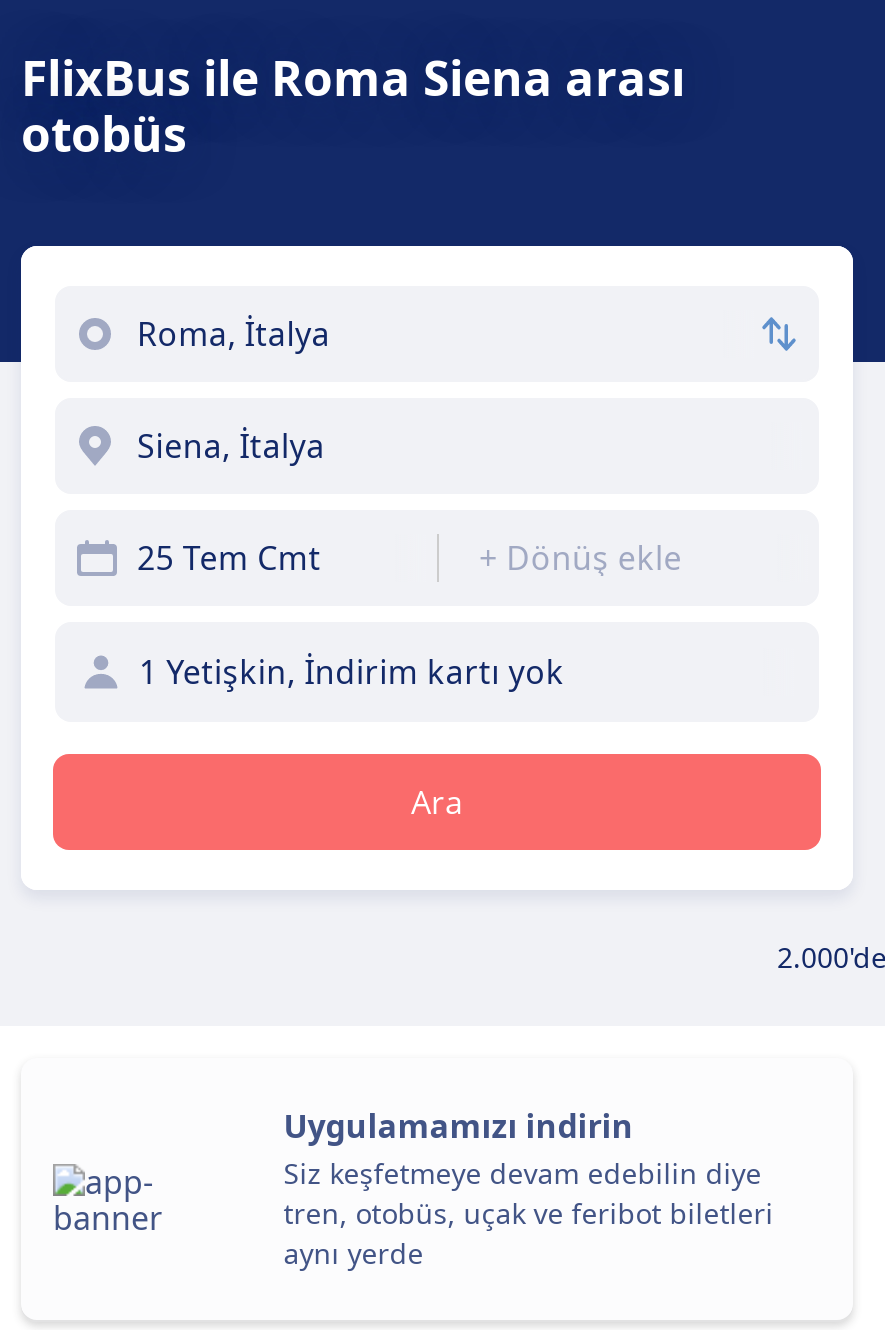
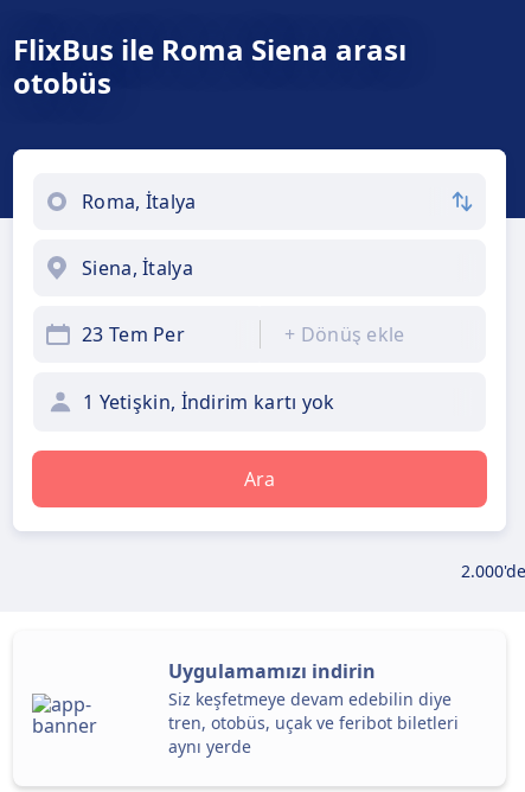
- 25 Tem Cmt
+ 23 Tem Per
